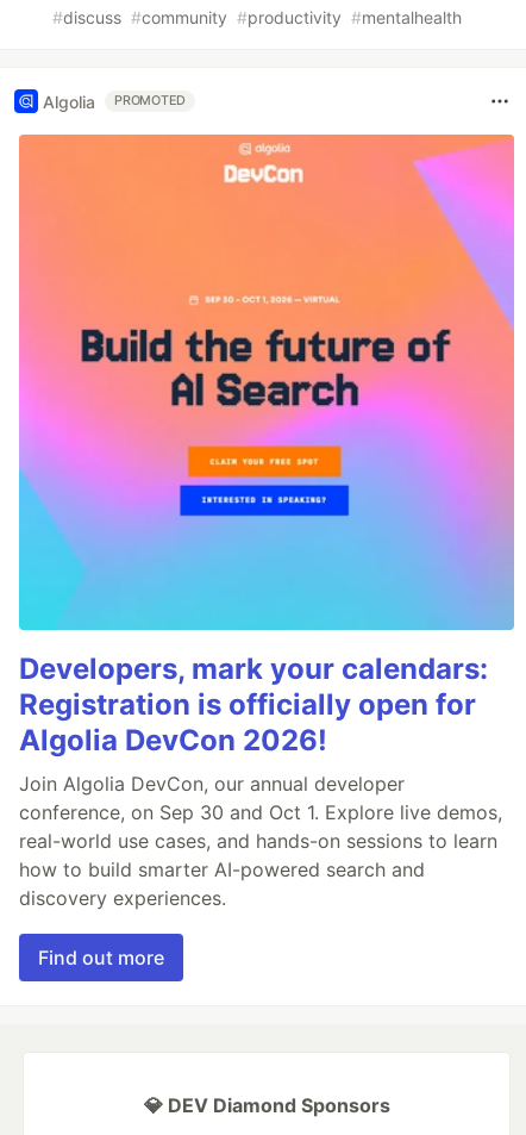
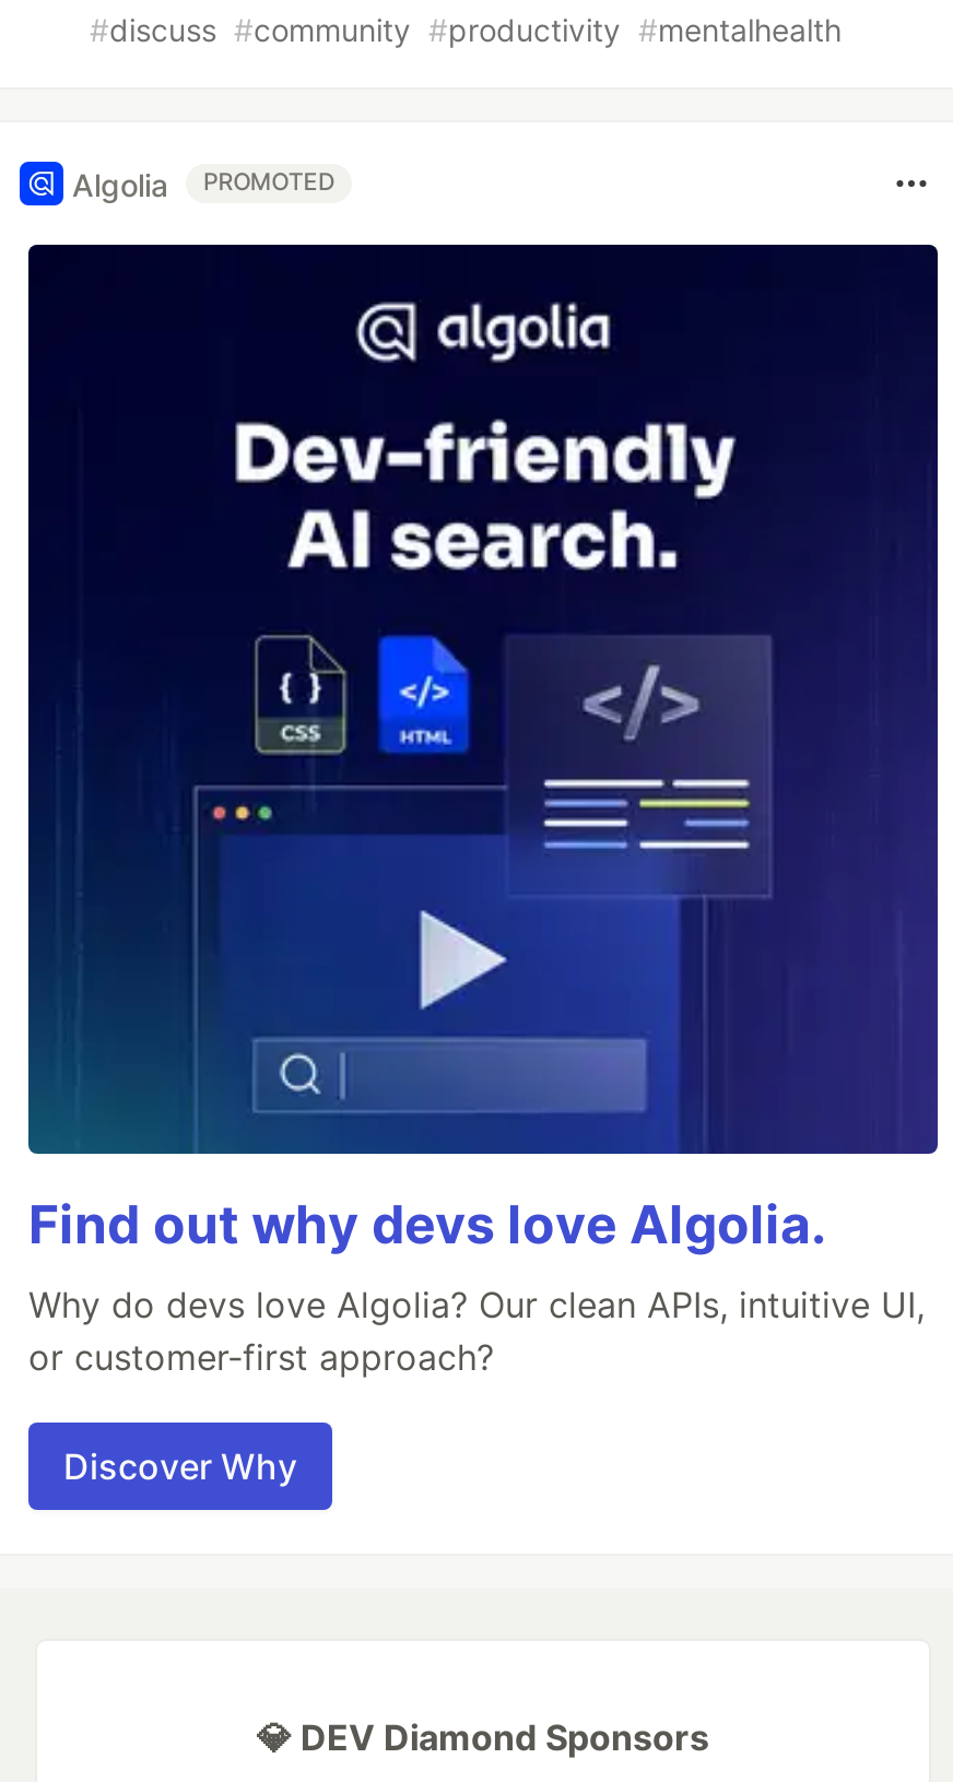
- [image]
- Developers, mark your calendars:
- Registration is officially open for
- Algolia DevCon 2026!
- Join Algolia DevCon, our annual developer
- conference, on Sep 30 and Oct 1. Explore live demos,
- real-world use cases, and hands-on sessions to learn
- how to build smarter AI-powered search and
- discovery experiences.
+ [image]
+ Find out why devs love Algolia.
+ Why do devs love Algolia? Our clean APIs, intuitive UI,
+ or customer-first approach?

- Find out more
+ Discover Why
